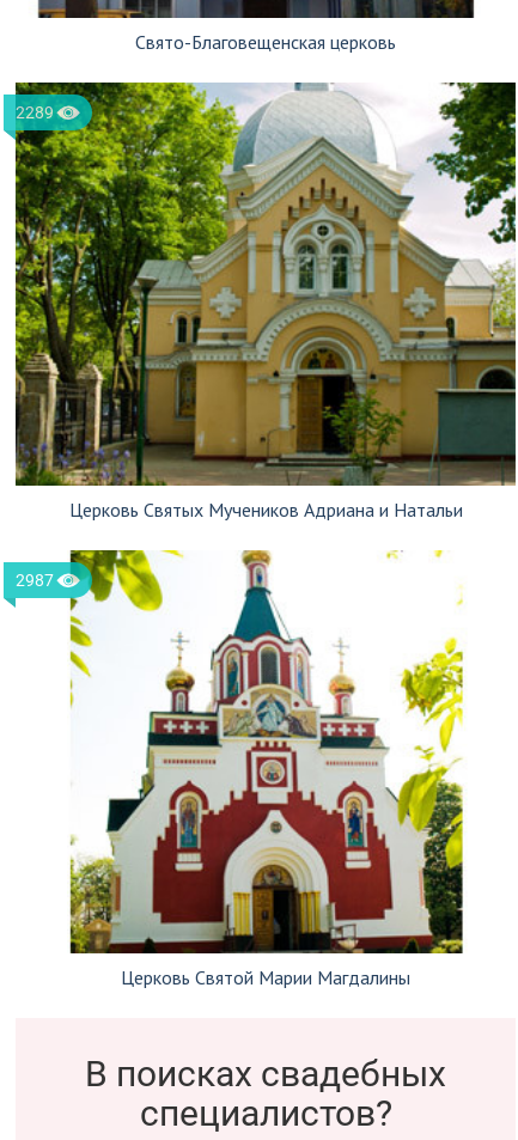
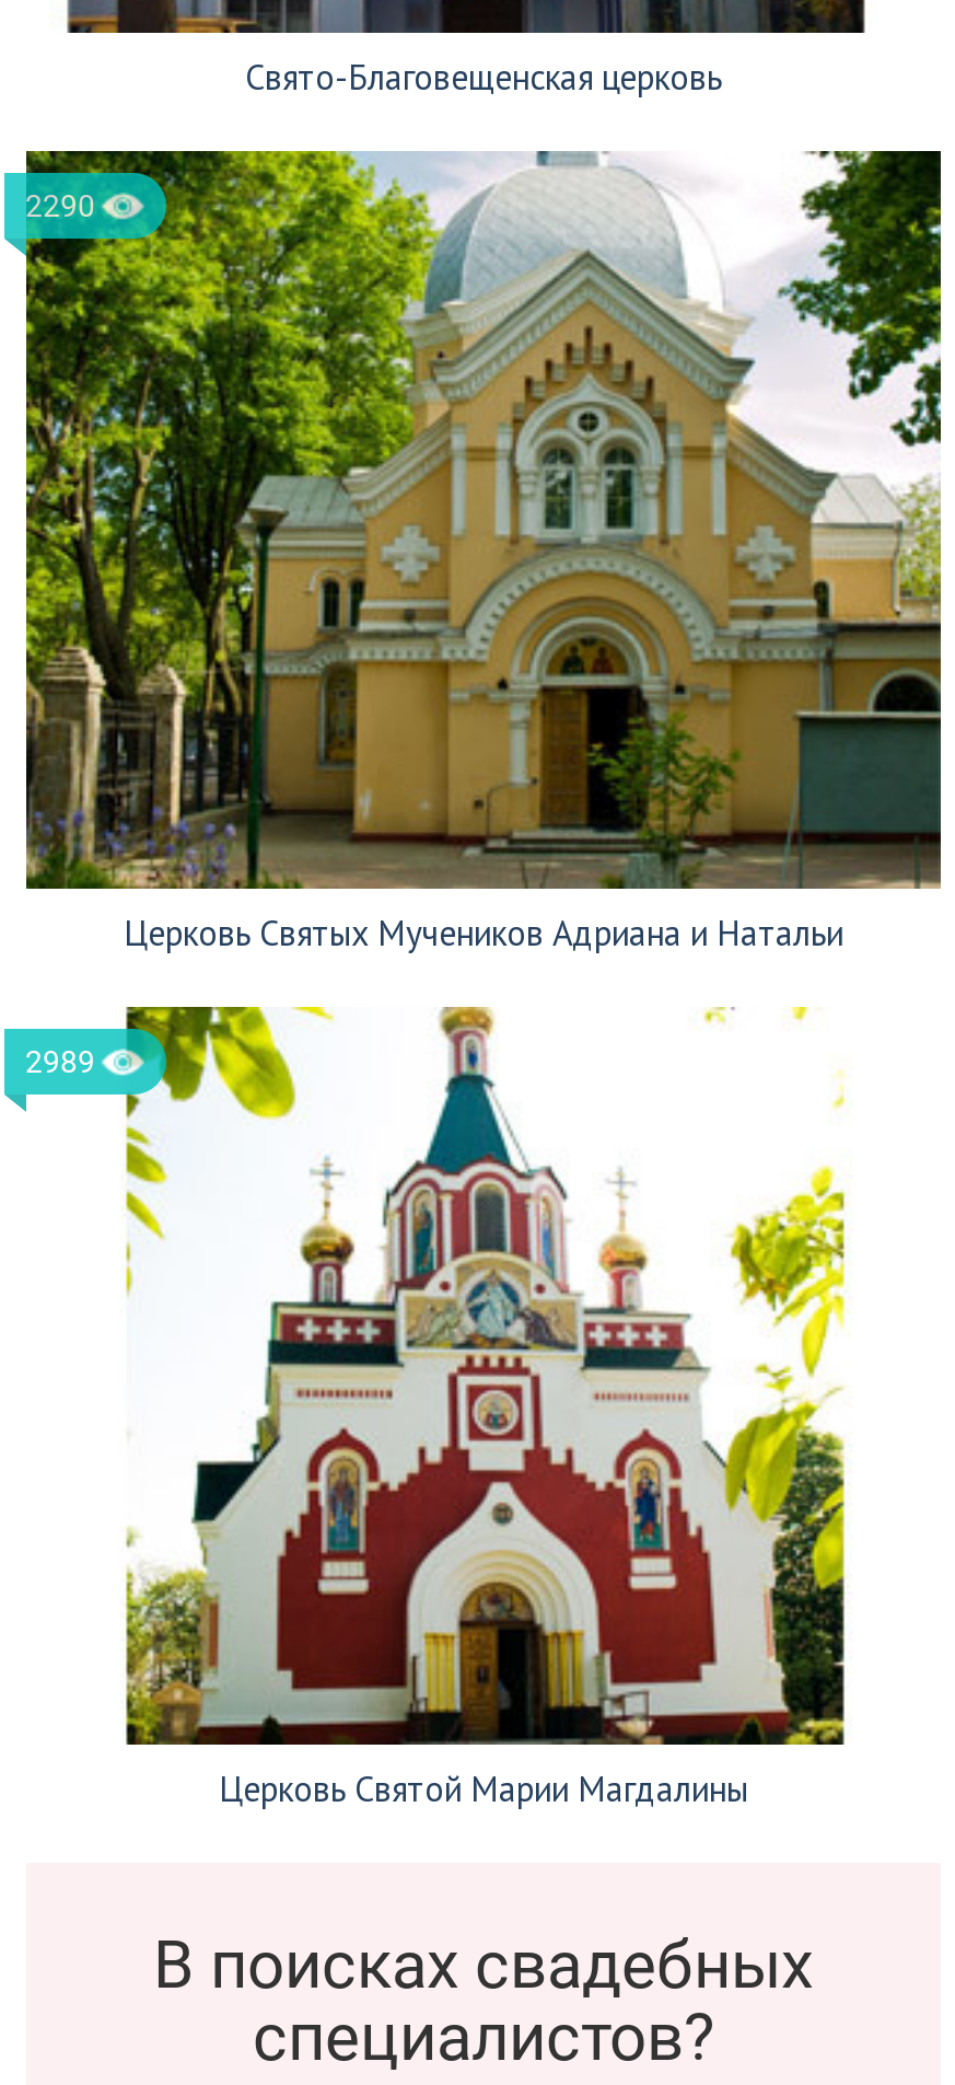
- 2289
+ 2290

- 2987
+ 2989
